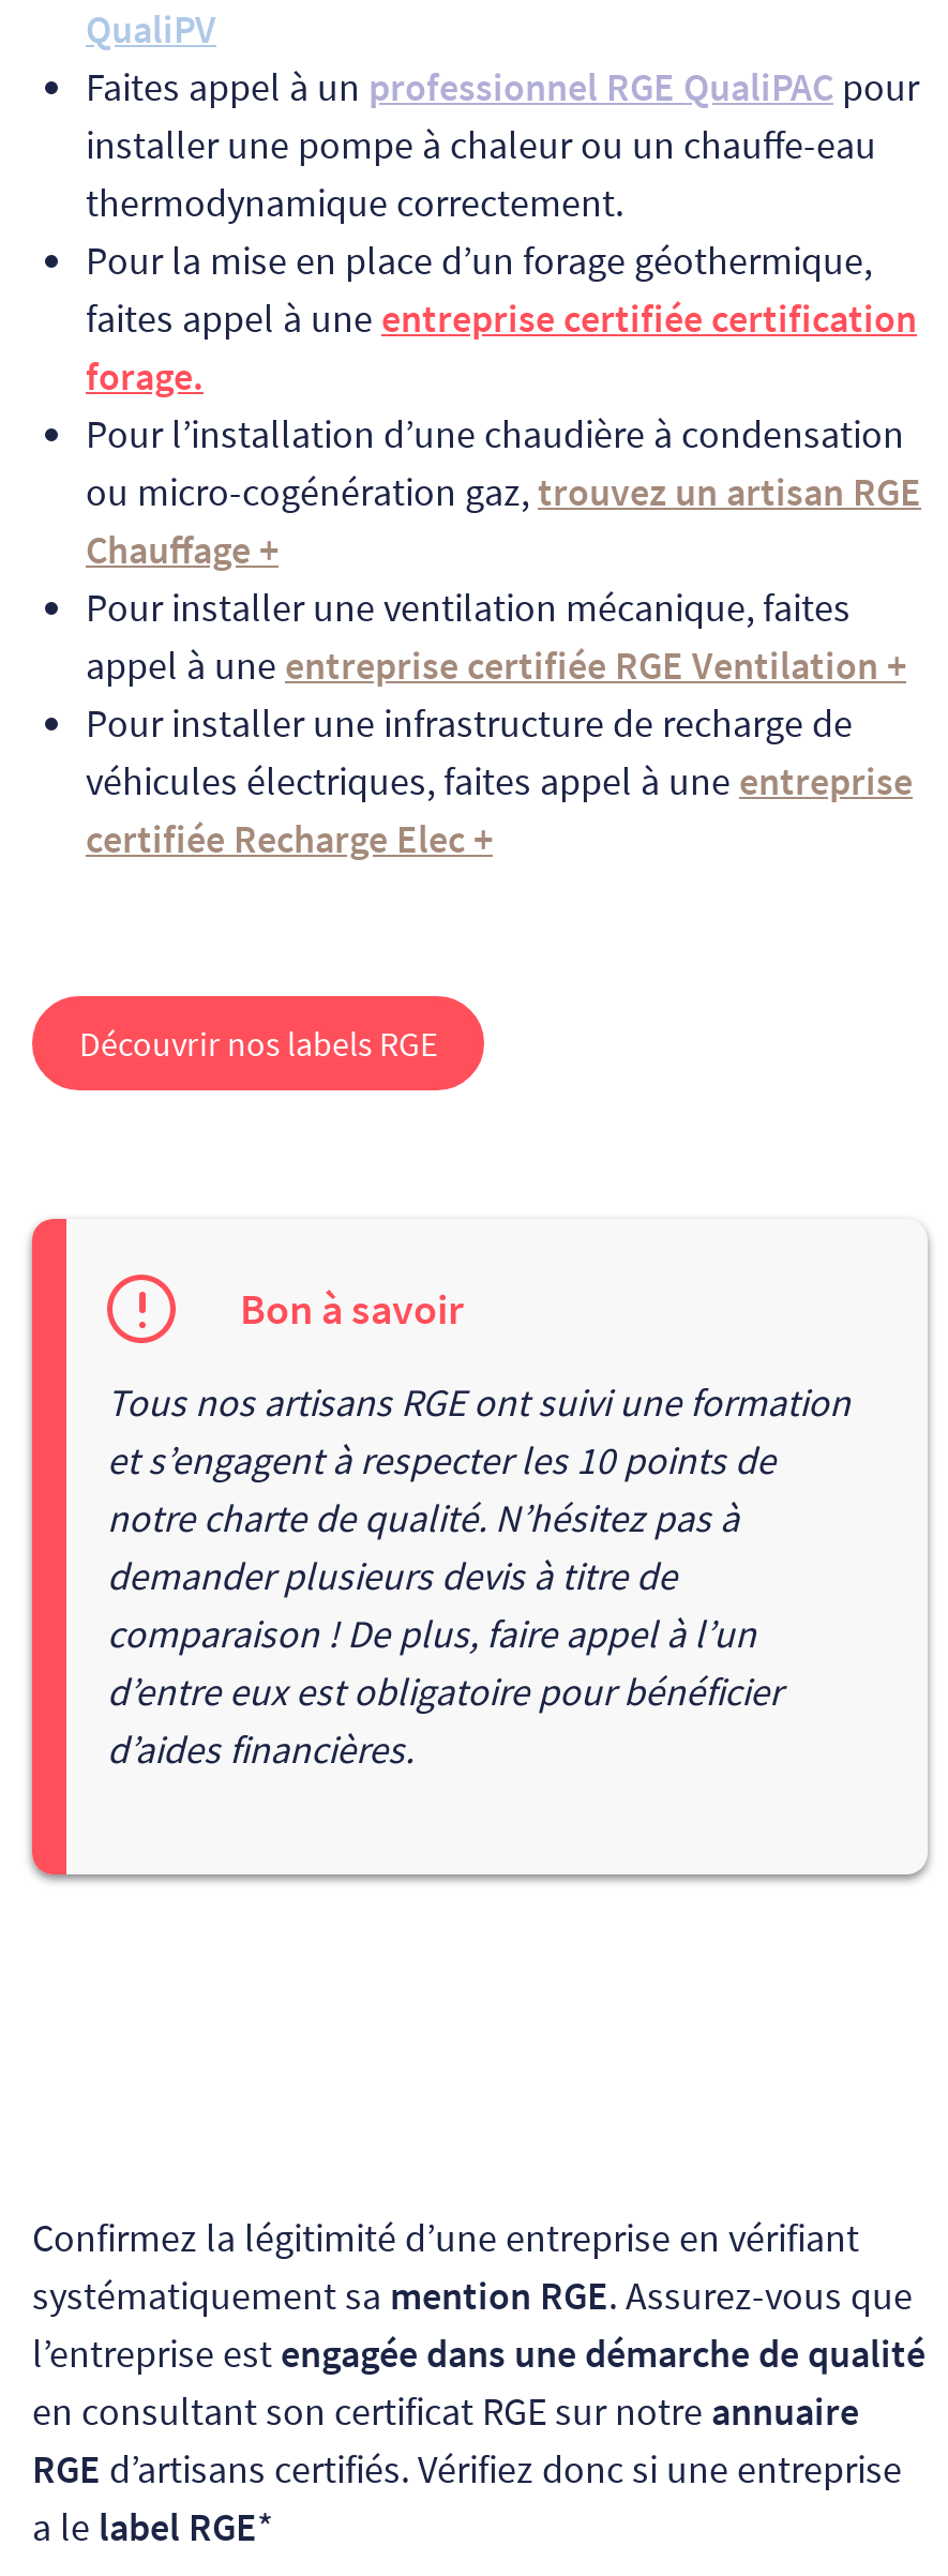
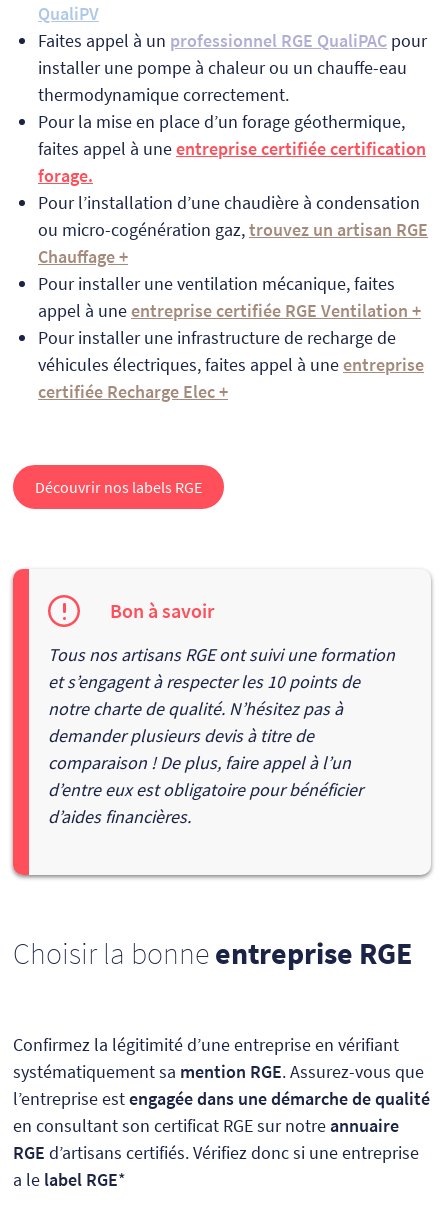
+ Choisir la bonne entreprise RGE
